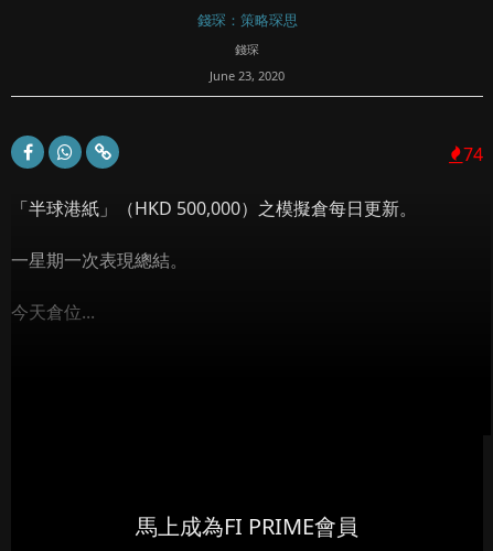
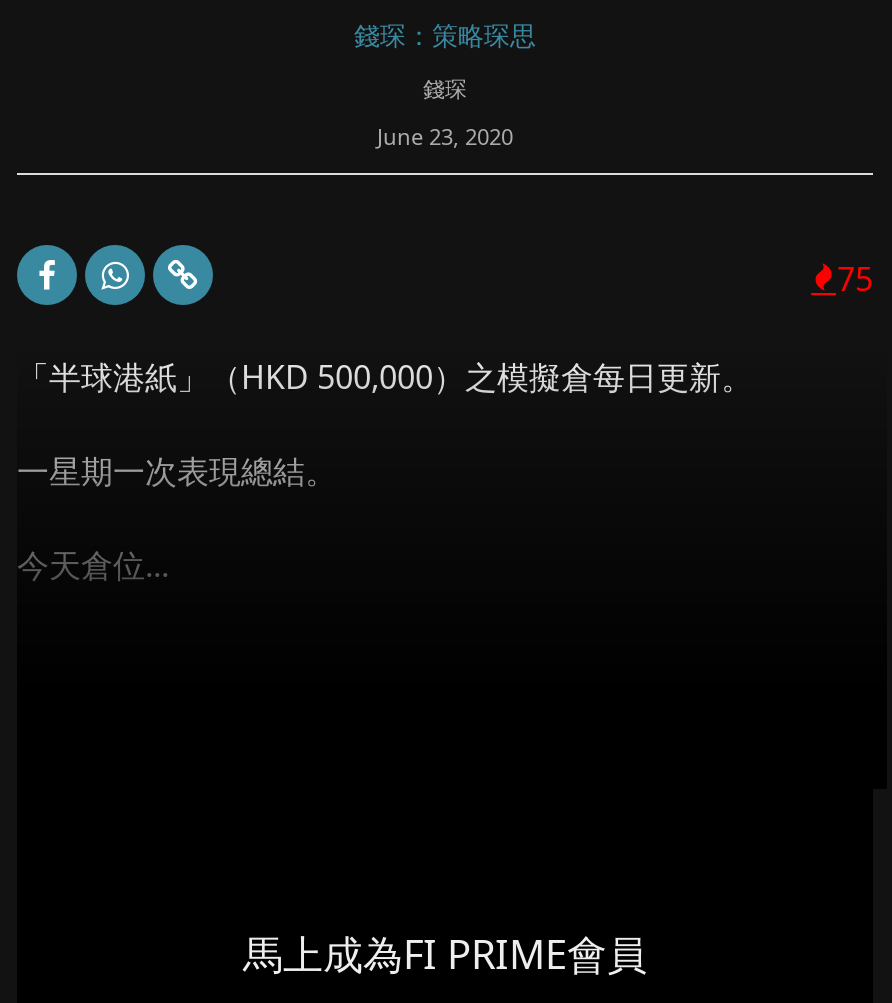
- 74
+ 75
